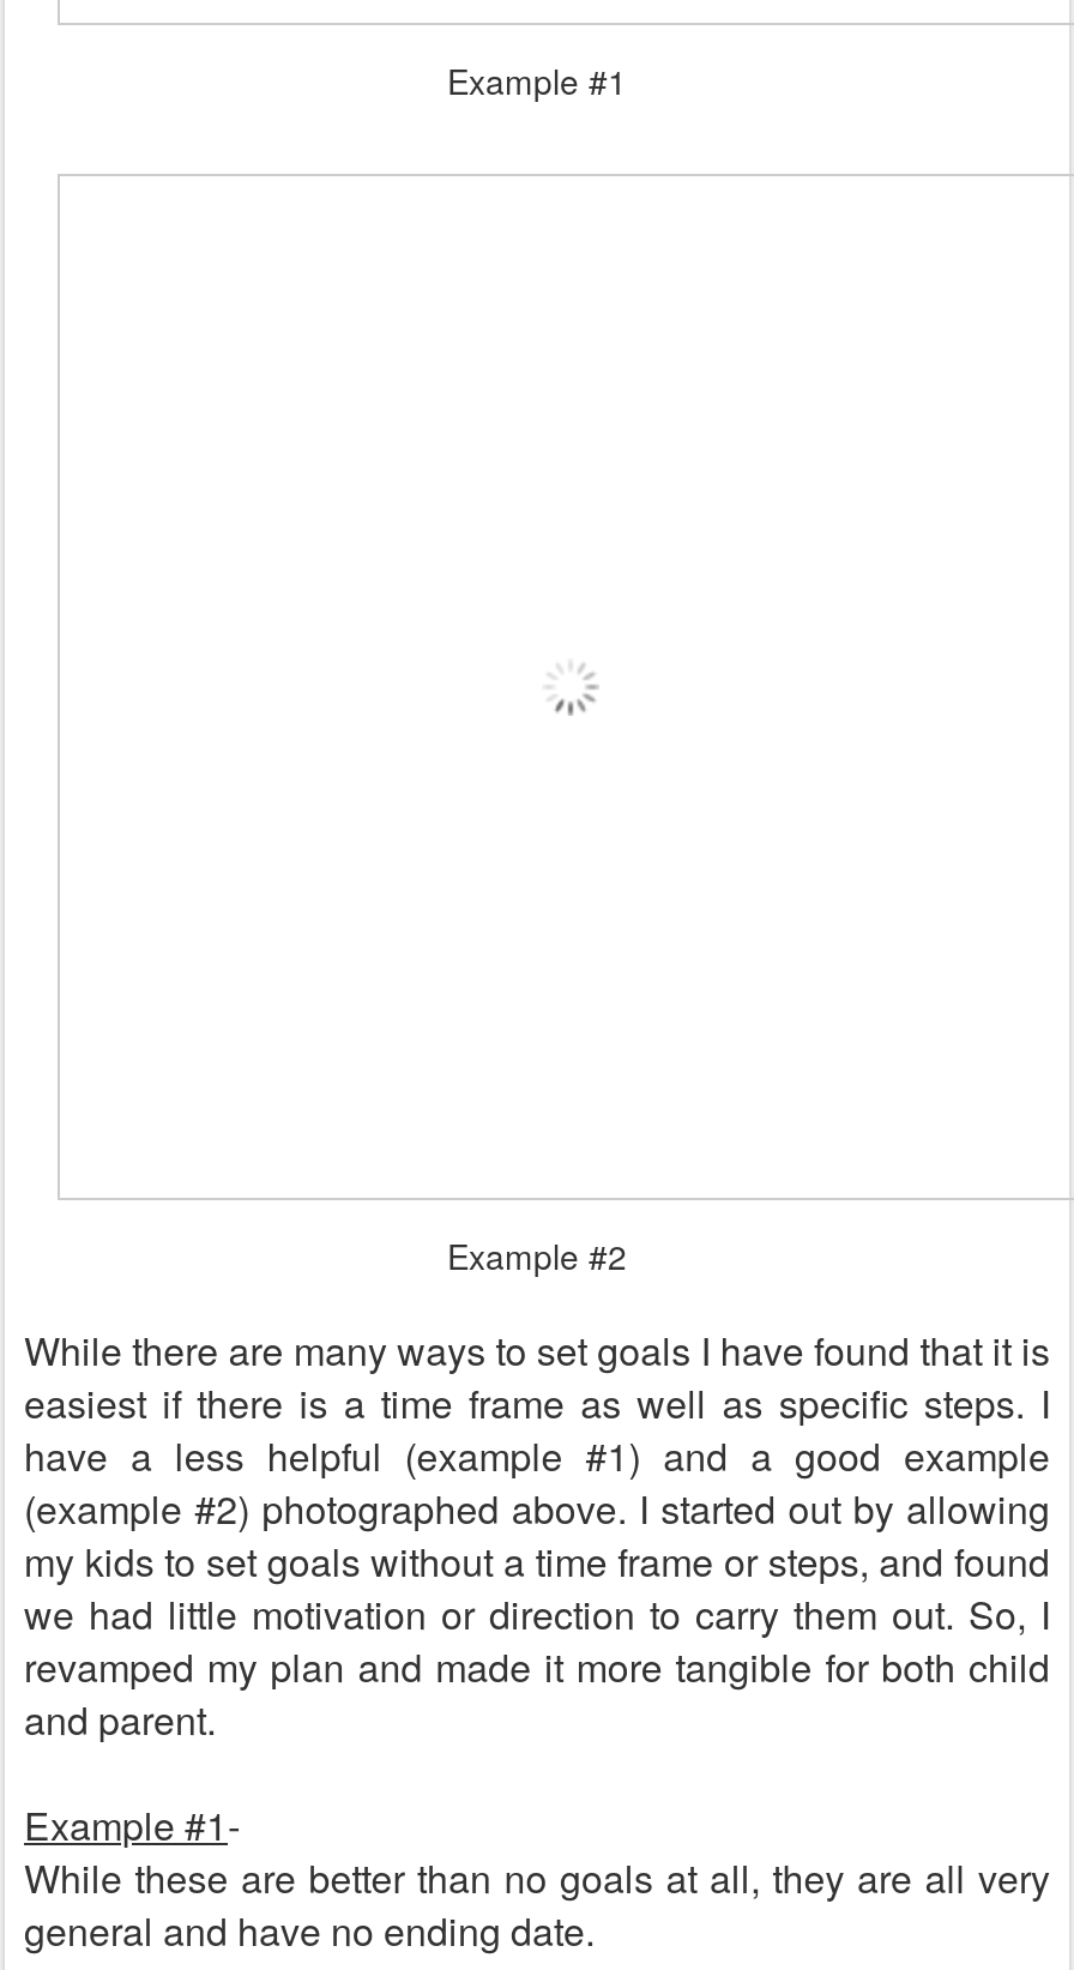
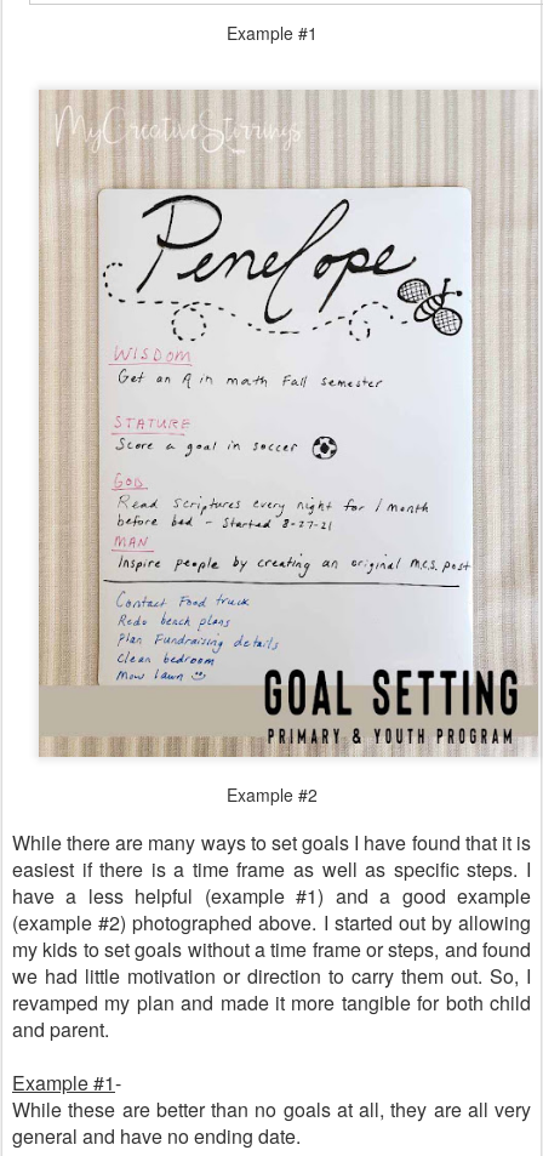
+ [image]
